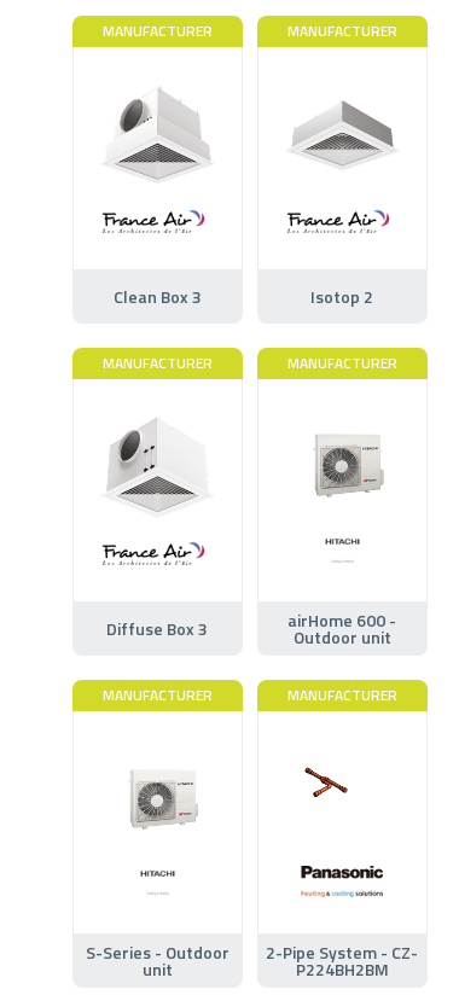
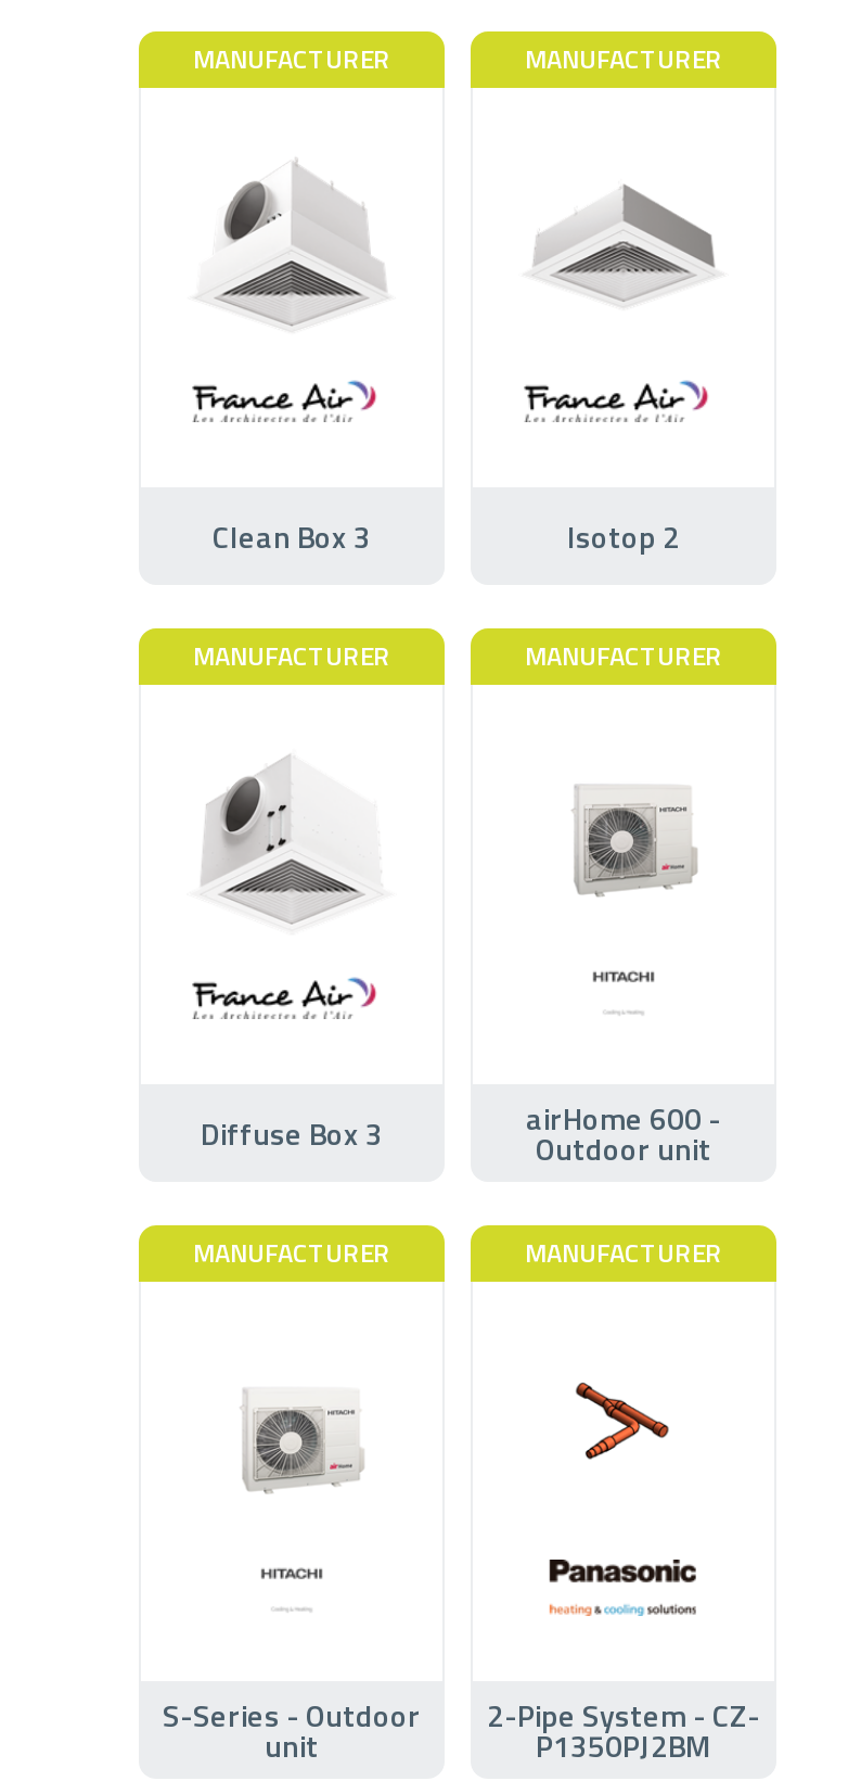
- [image]
+ [image]

- P224BH2BM
+ P1350PJ2BM
